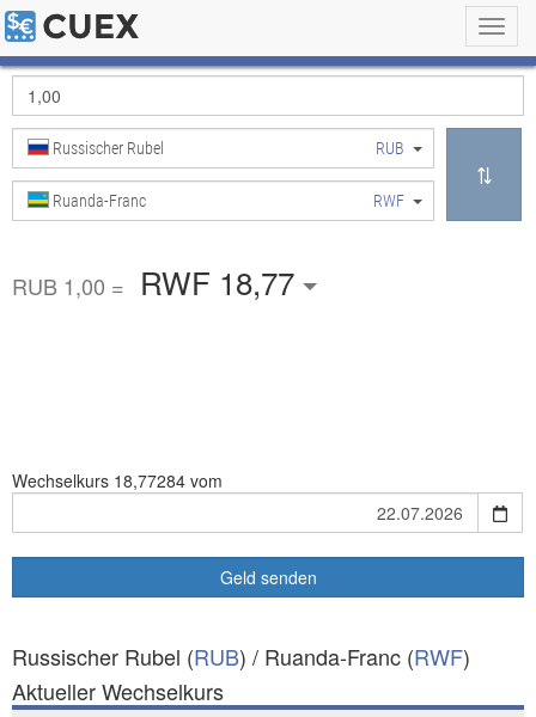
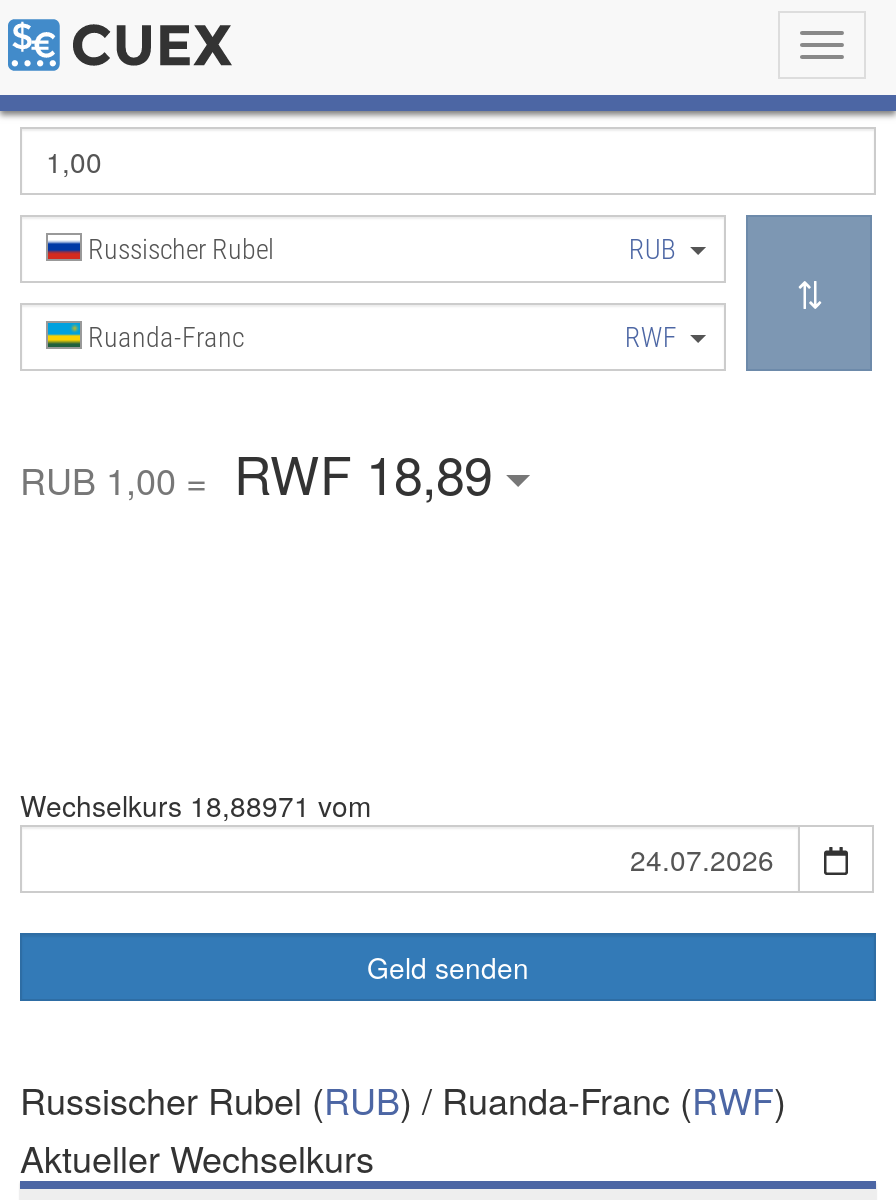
- RUB 1,00 = RWF 18,77
+ RUB 1,00 = RWF 18,89

- Wechselkurs 18,77284 vom
+ Wechselkurs 18,88971 vom
